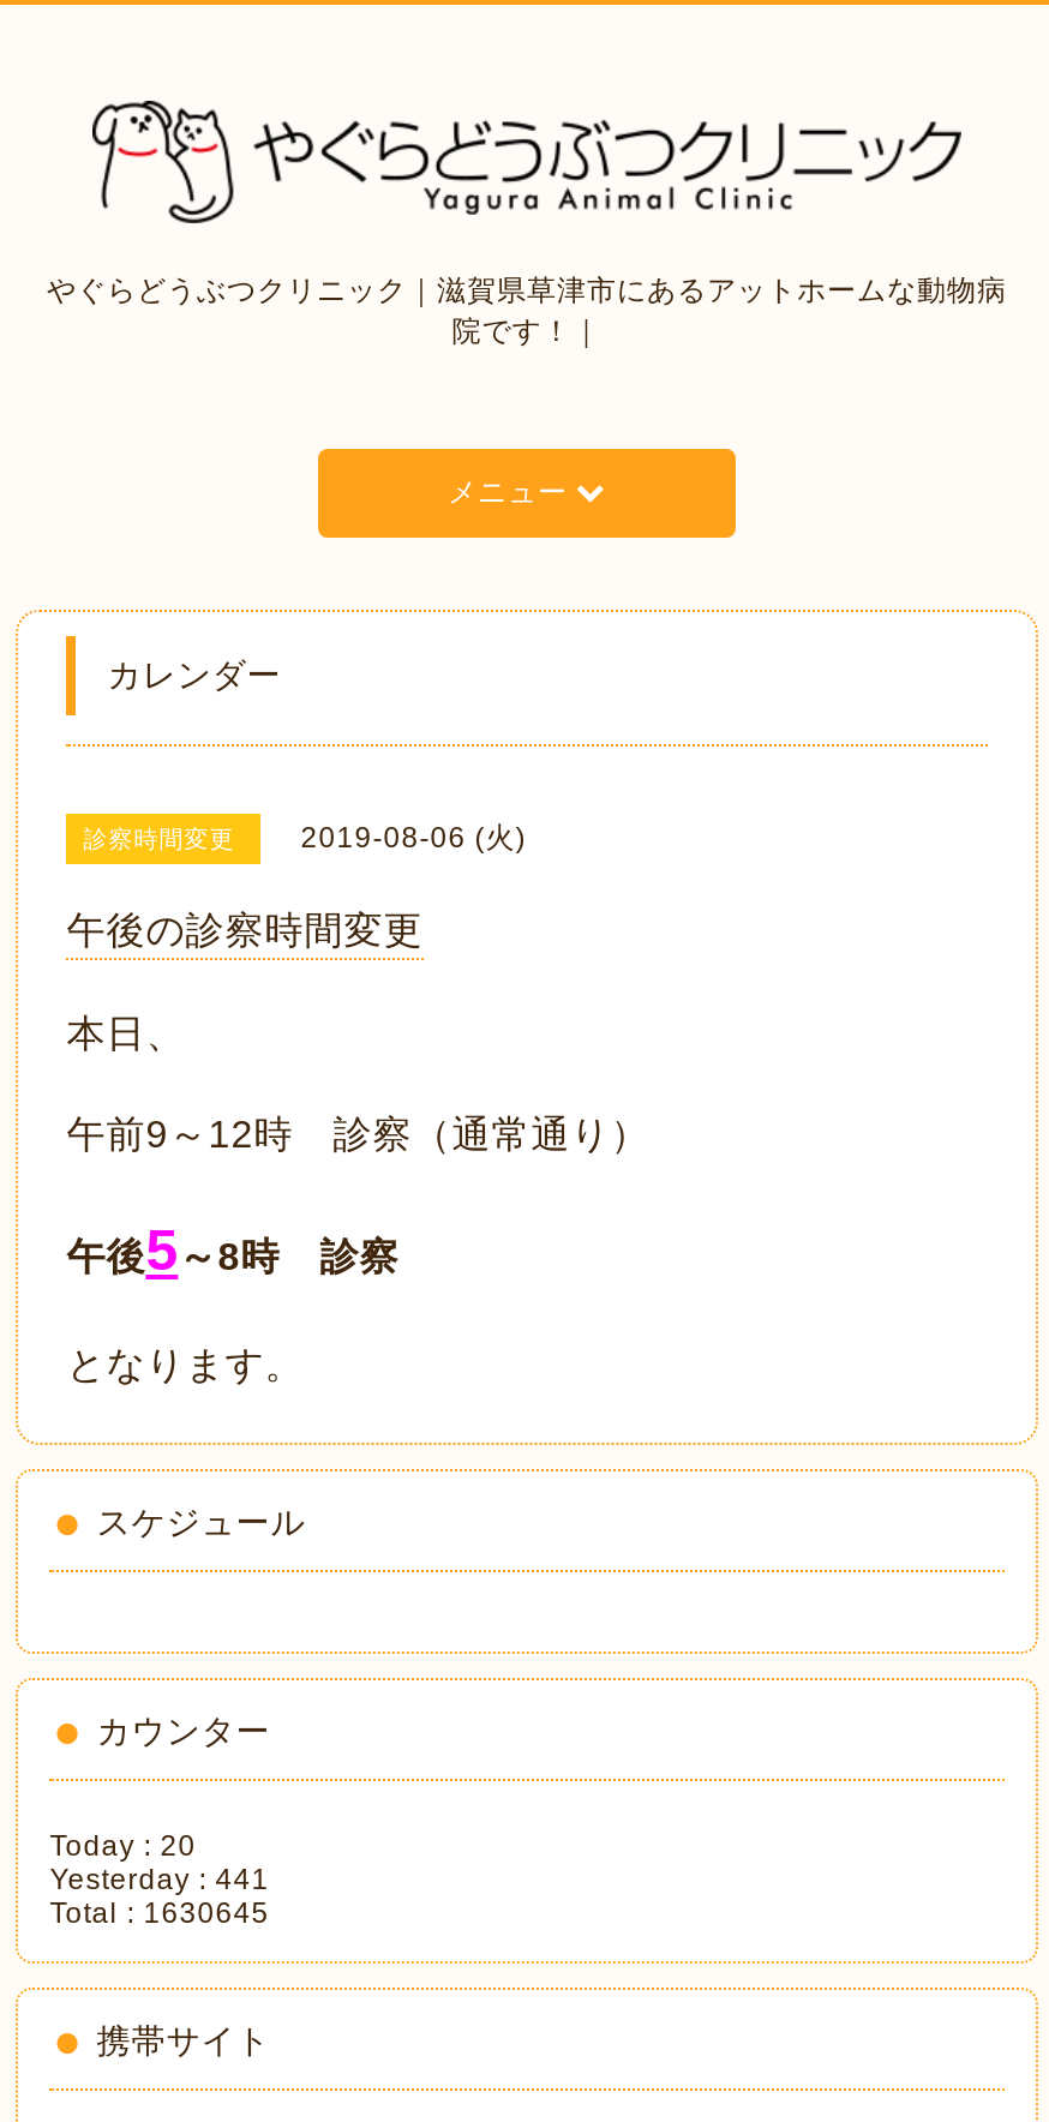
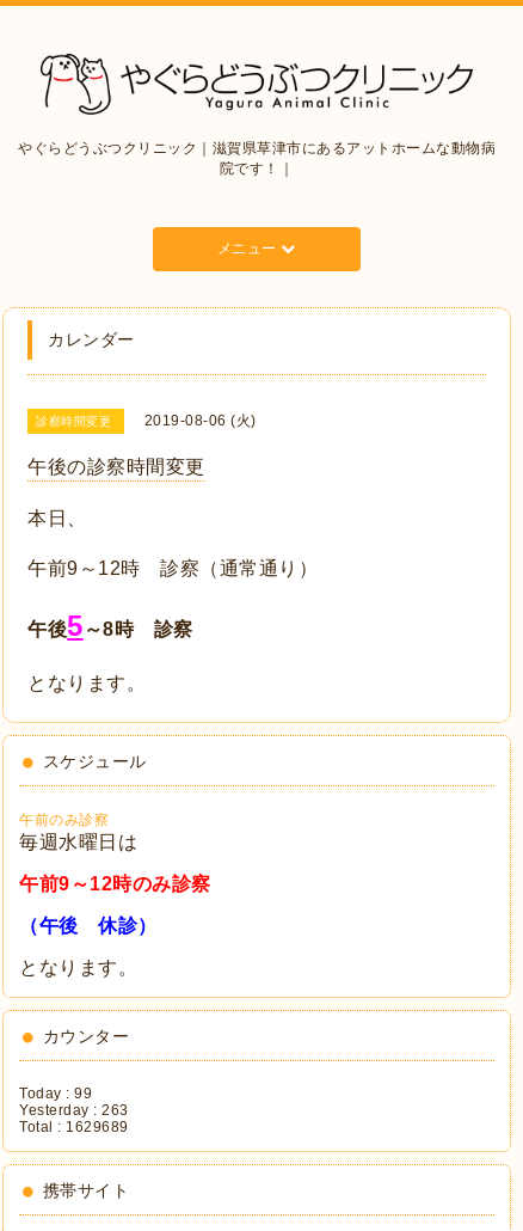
+ 午前のみ診察
+ 毎週水曜日は
+ 午前9～12時のみ診察
+ （午後 休診）
+ となります。

- Today : 20
+ Today : 99

- Yesterday : 441
+ Yesterday : 263

- Total : 1630645
+ Total : 1629689
